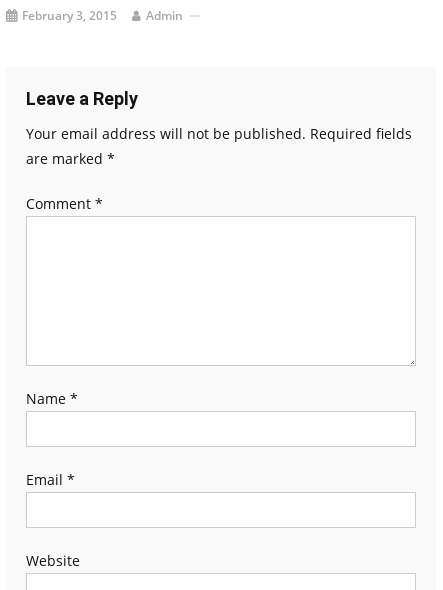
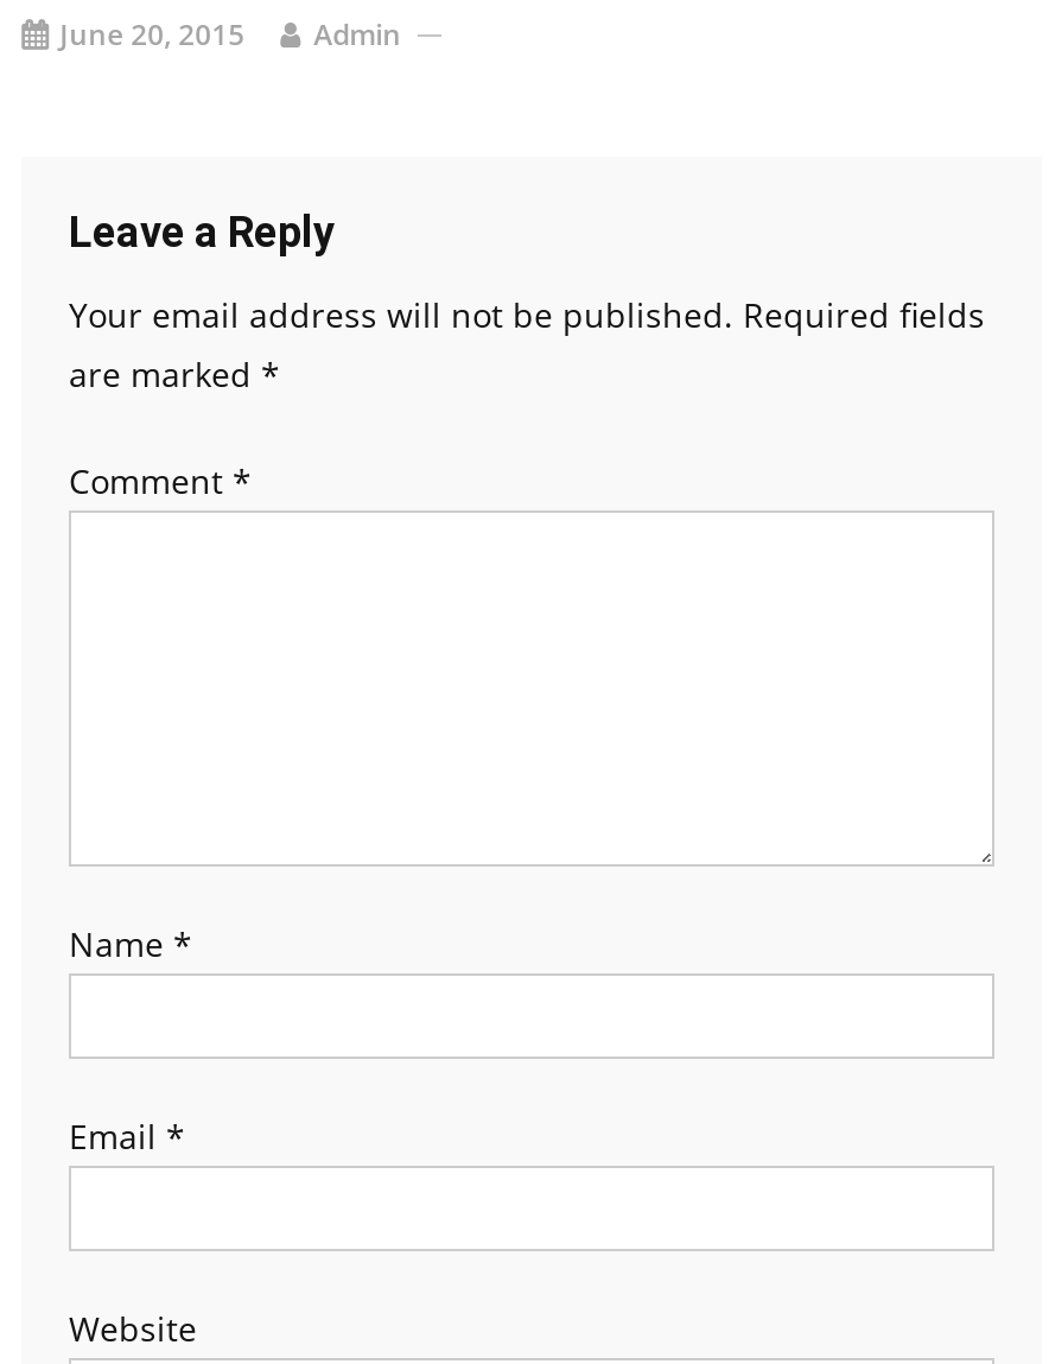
- February 3, 2015 Admin
+ June 20, 2015 Admin
